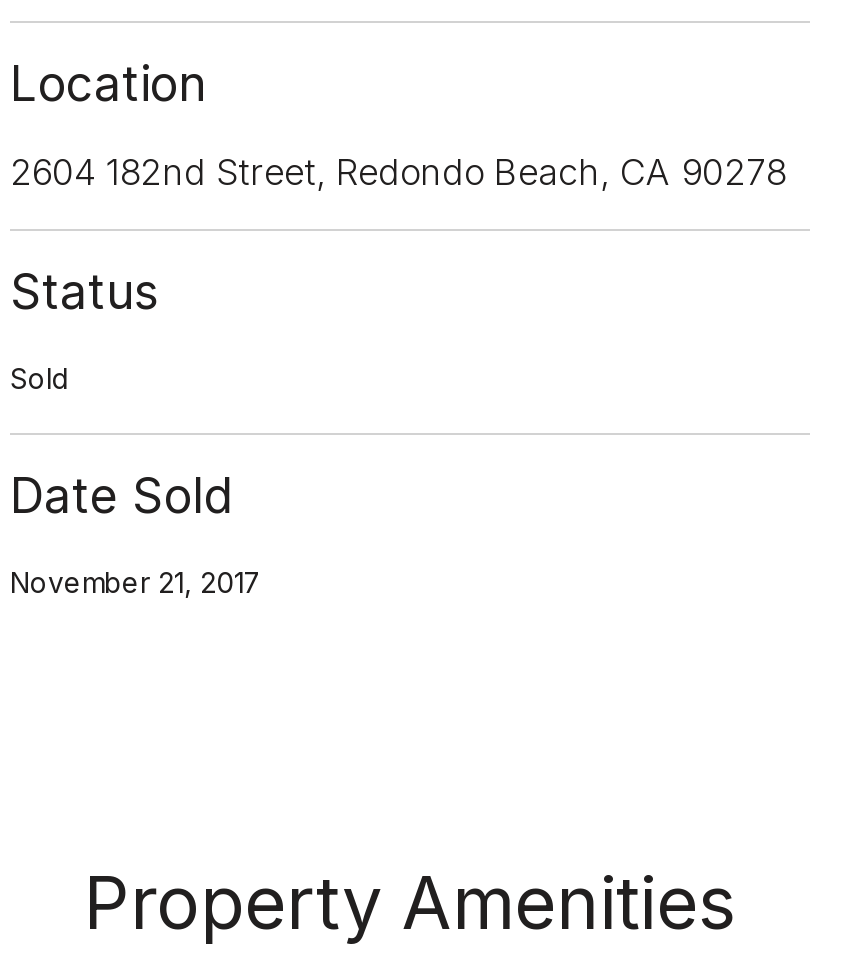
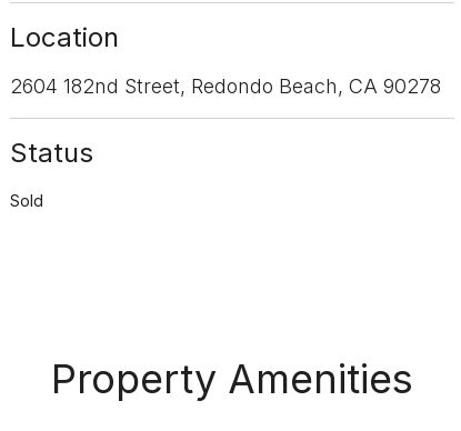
- Date Sold
- November 21, 2017
